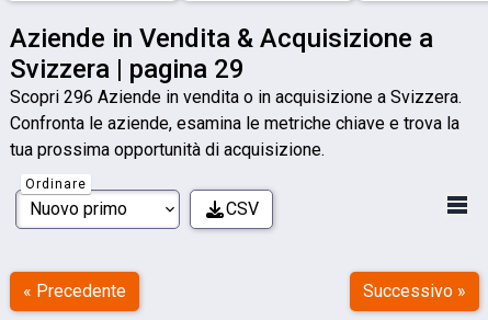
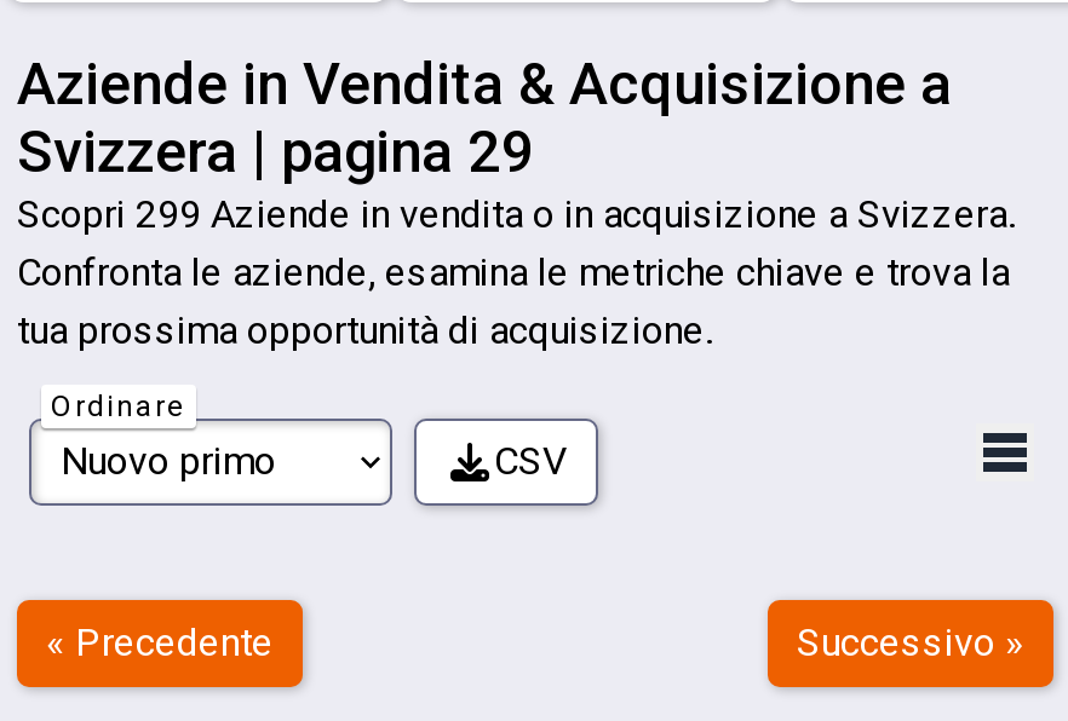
- Scopri 296 Aziende in vendita o in acquisizione a Svizzera.
+ Scopri 299 Aziende in vendita o in acquisizione a Svizzera.
